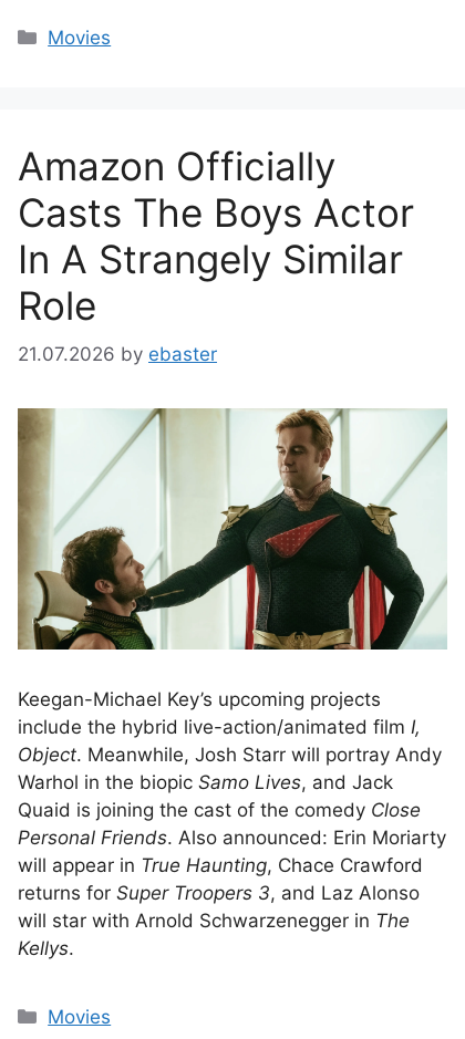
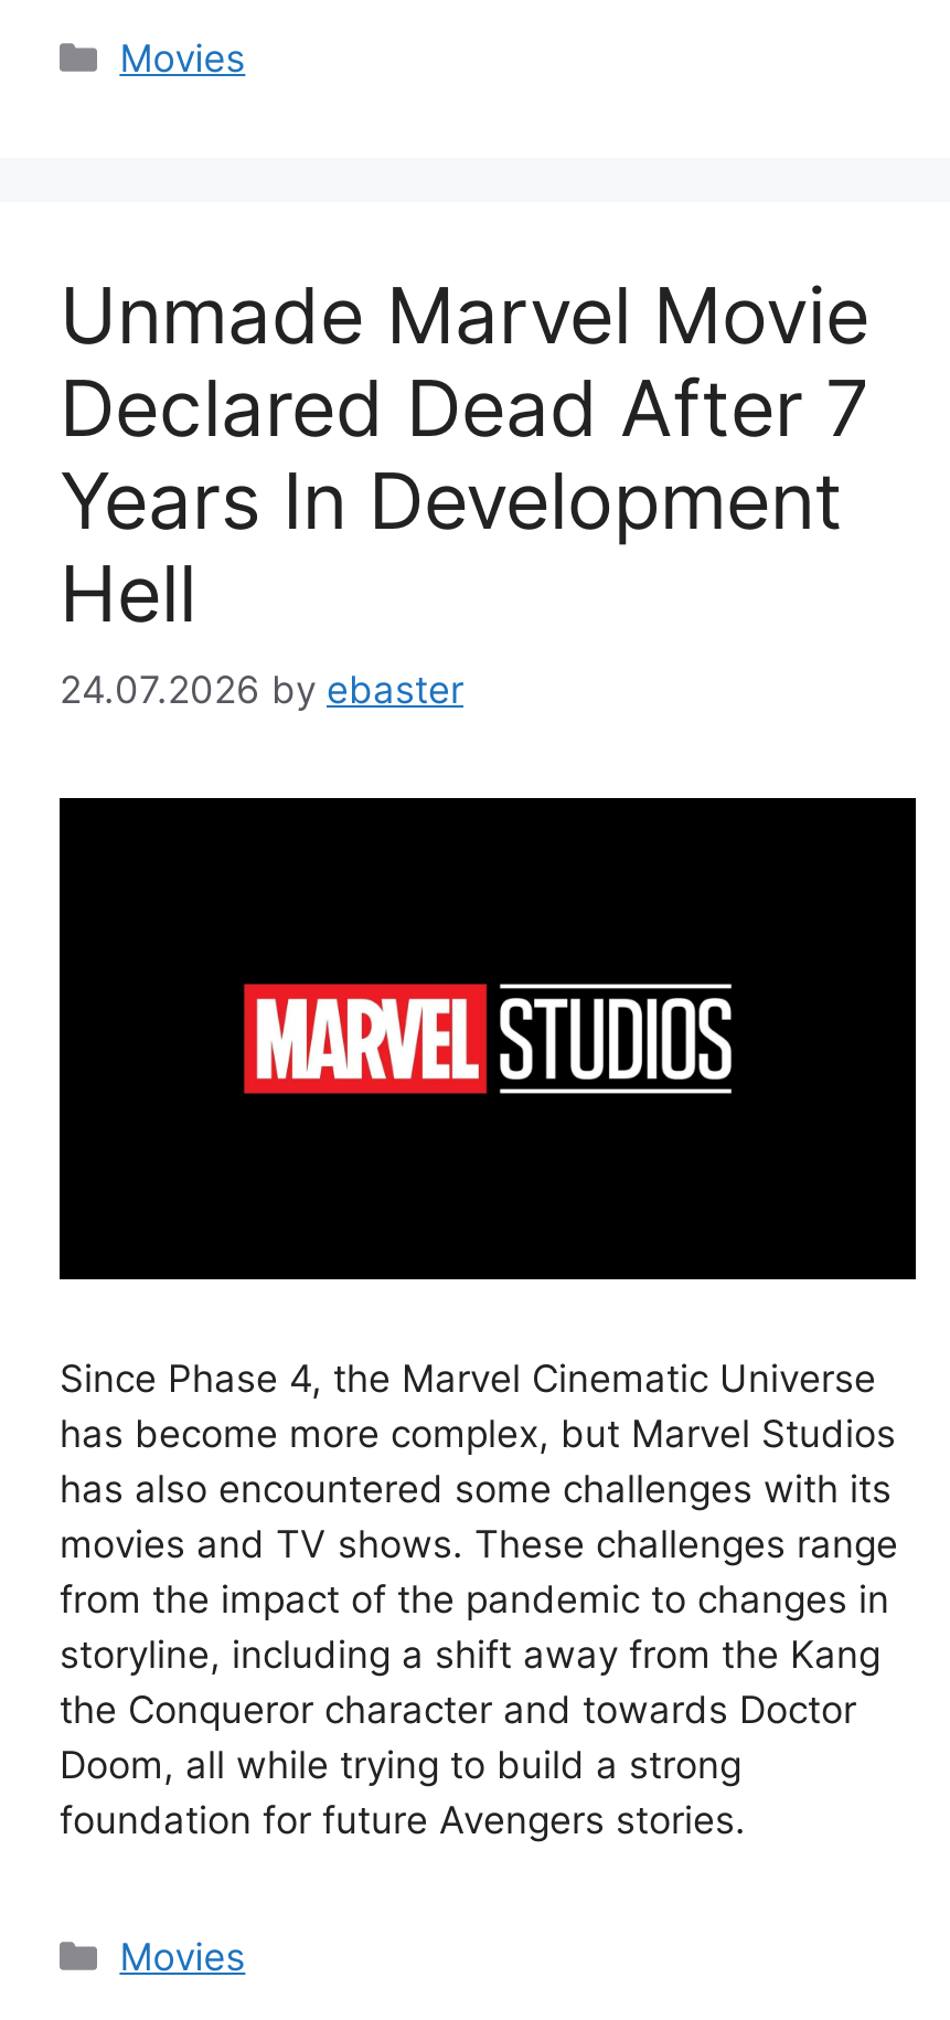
- Amazon Officially
- Casts The Boys Actor
- In A Strangely Similar
- Role
- 21.07.2026 by ebaster
+ Unmade Marvel Movie
+ Declared Dead After 7
+ Years In Development
+ Hell
+ 24.07.2026 by ebaster

- [image]
- Keegan-Michael Key’s upcoming projects
- include the hybrid live-action/animated film I,
- Object. Meanwhile, Josh Starr will portray Andy
- Warhol in the biopic Samo Lives, and Jack
- Quaid is joining the cast of the comedy Close
- Personal Friends. Also announced: Erin Moriarty
- will appear in True Haunting, Chace Crawford
- returns for Super Troopers 3, and Laz Alonso
- will star with Arnold Schwarzenegger in The
- Kellys.
+ [image]
+ Since Phase 4, the Marvel Cinematic Universe
+ has become more complex, but Marvel Studios
+ has also encountered some challenges with its
+ movies and TV shows. These challenges range
+ from the impact of the pandemic to changes in
+ storyline, including a shift away from the Kang
+ the Conqueror character and towards Doctor
+ Doom, all while trying to build a strong
+ foundation for future Avengers stories.
